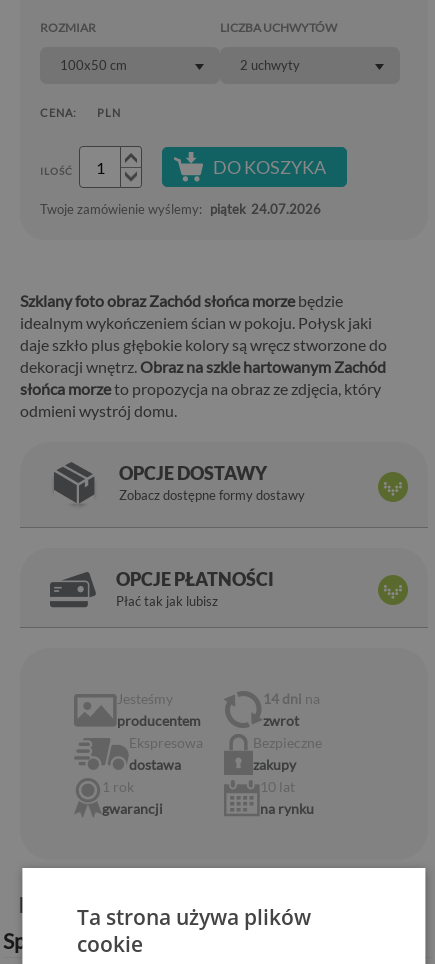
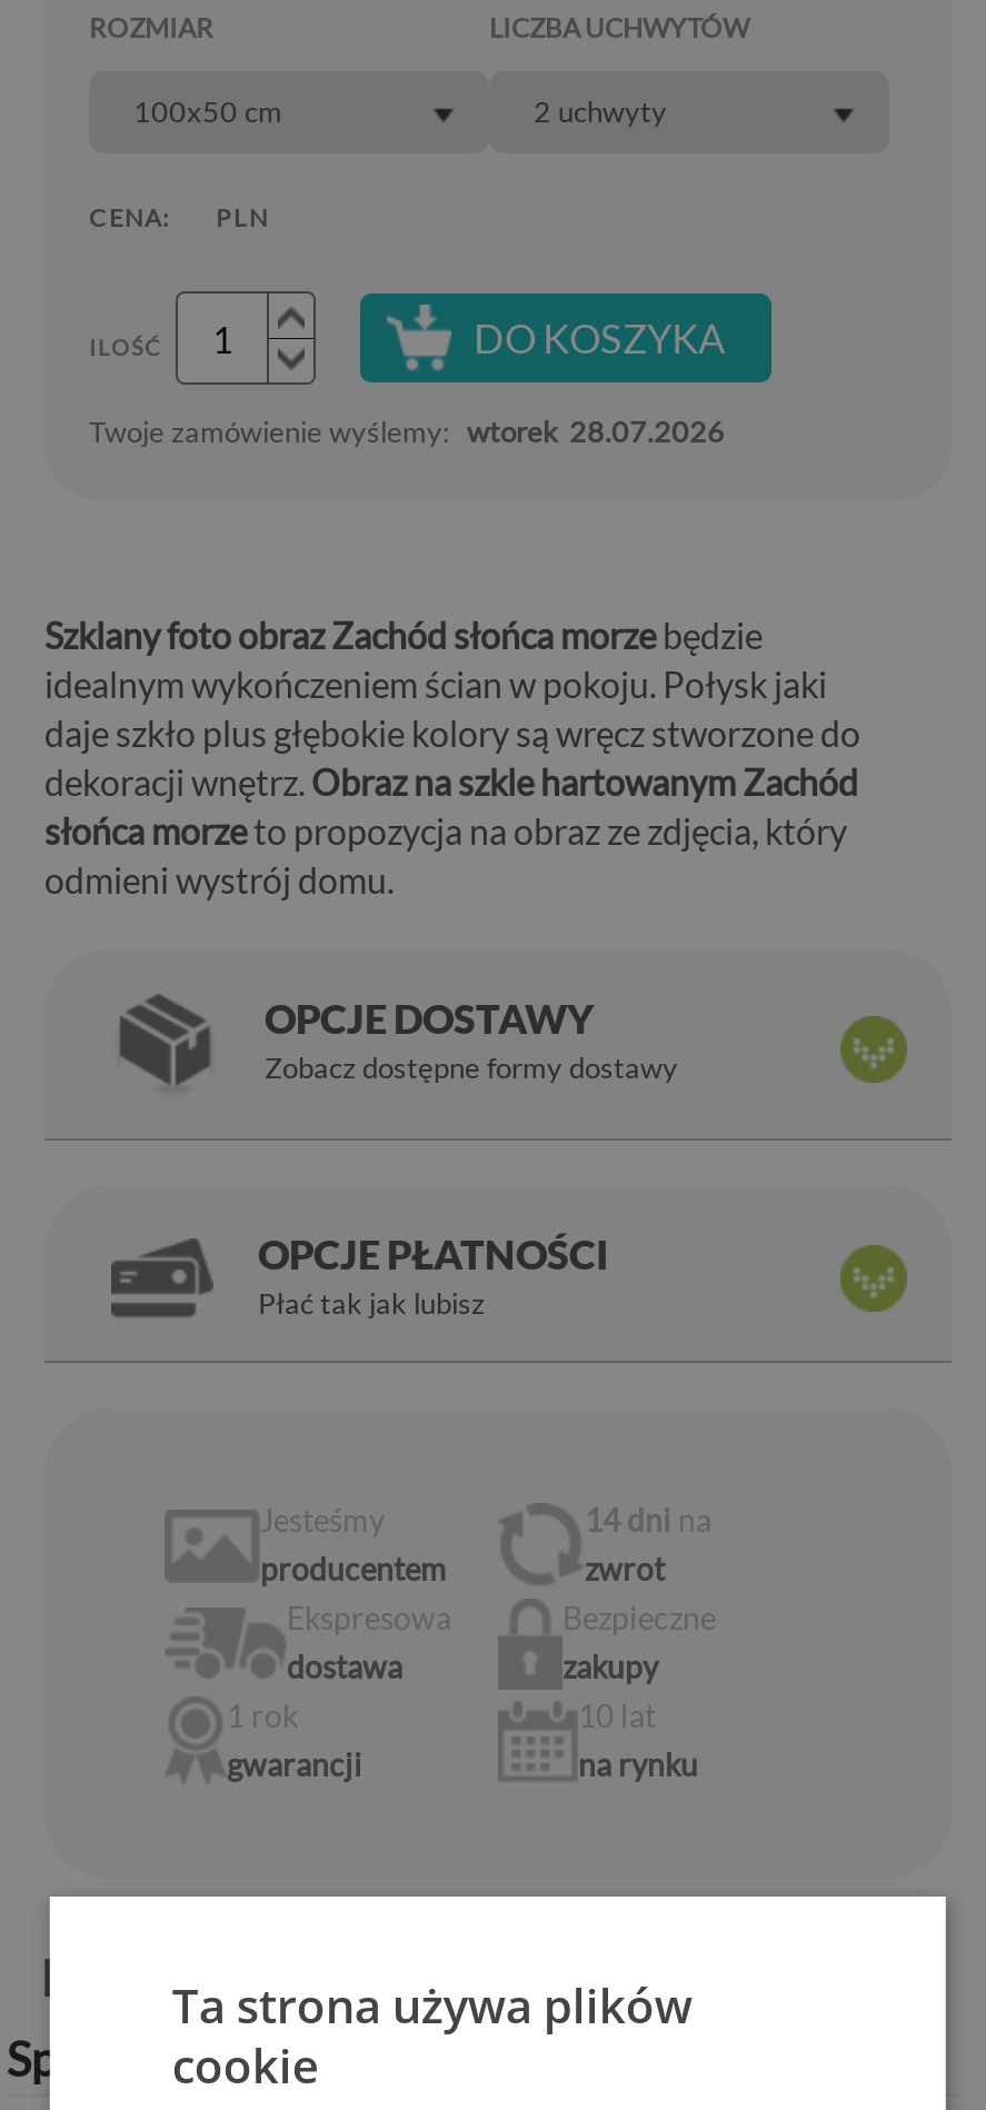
- Twoje zamówienie wyślemy: piątek 24.07.2026
+ Twoje zamówienie wyślemy: wtorek 28.07.2026
